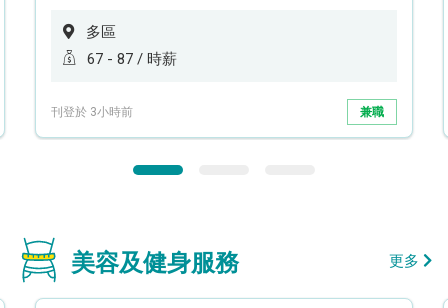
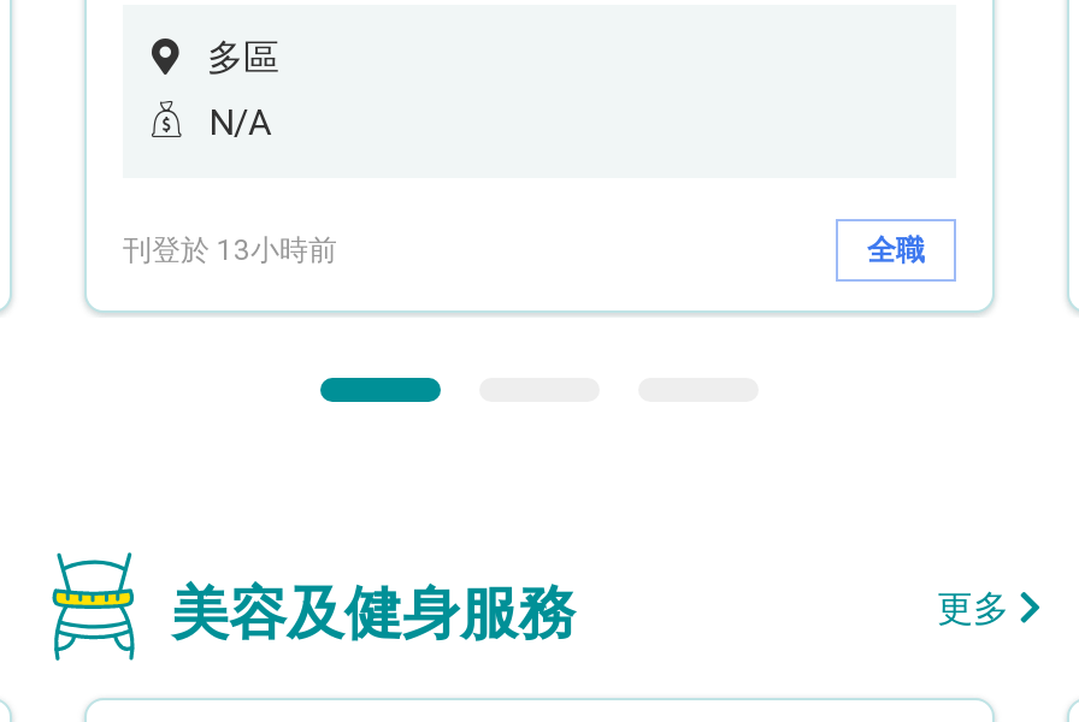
- 67 - 87 / 時薪
+ N/A

- 刊登於 3小時前
- 兼職
+ 刊登於 13小時前
+ 全職
